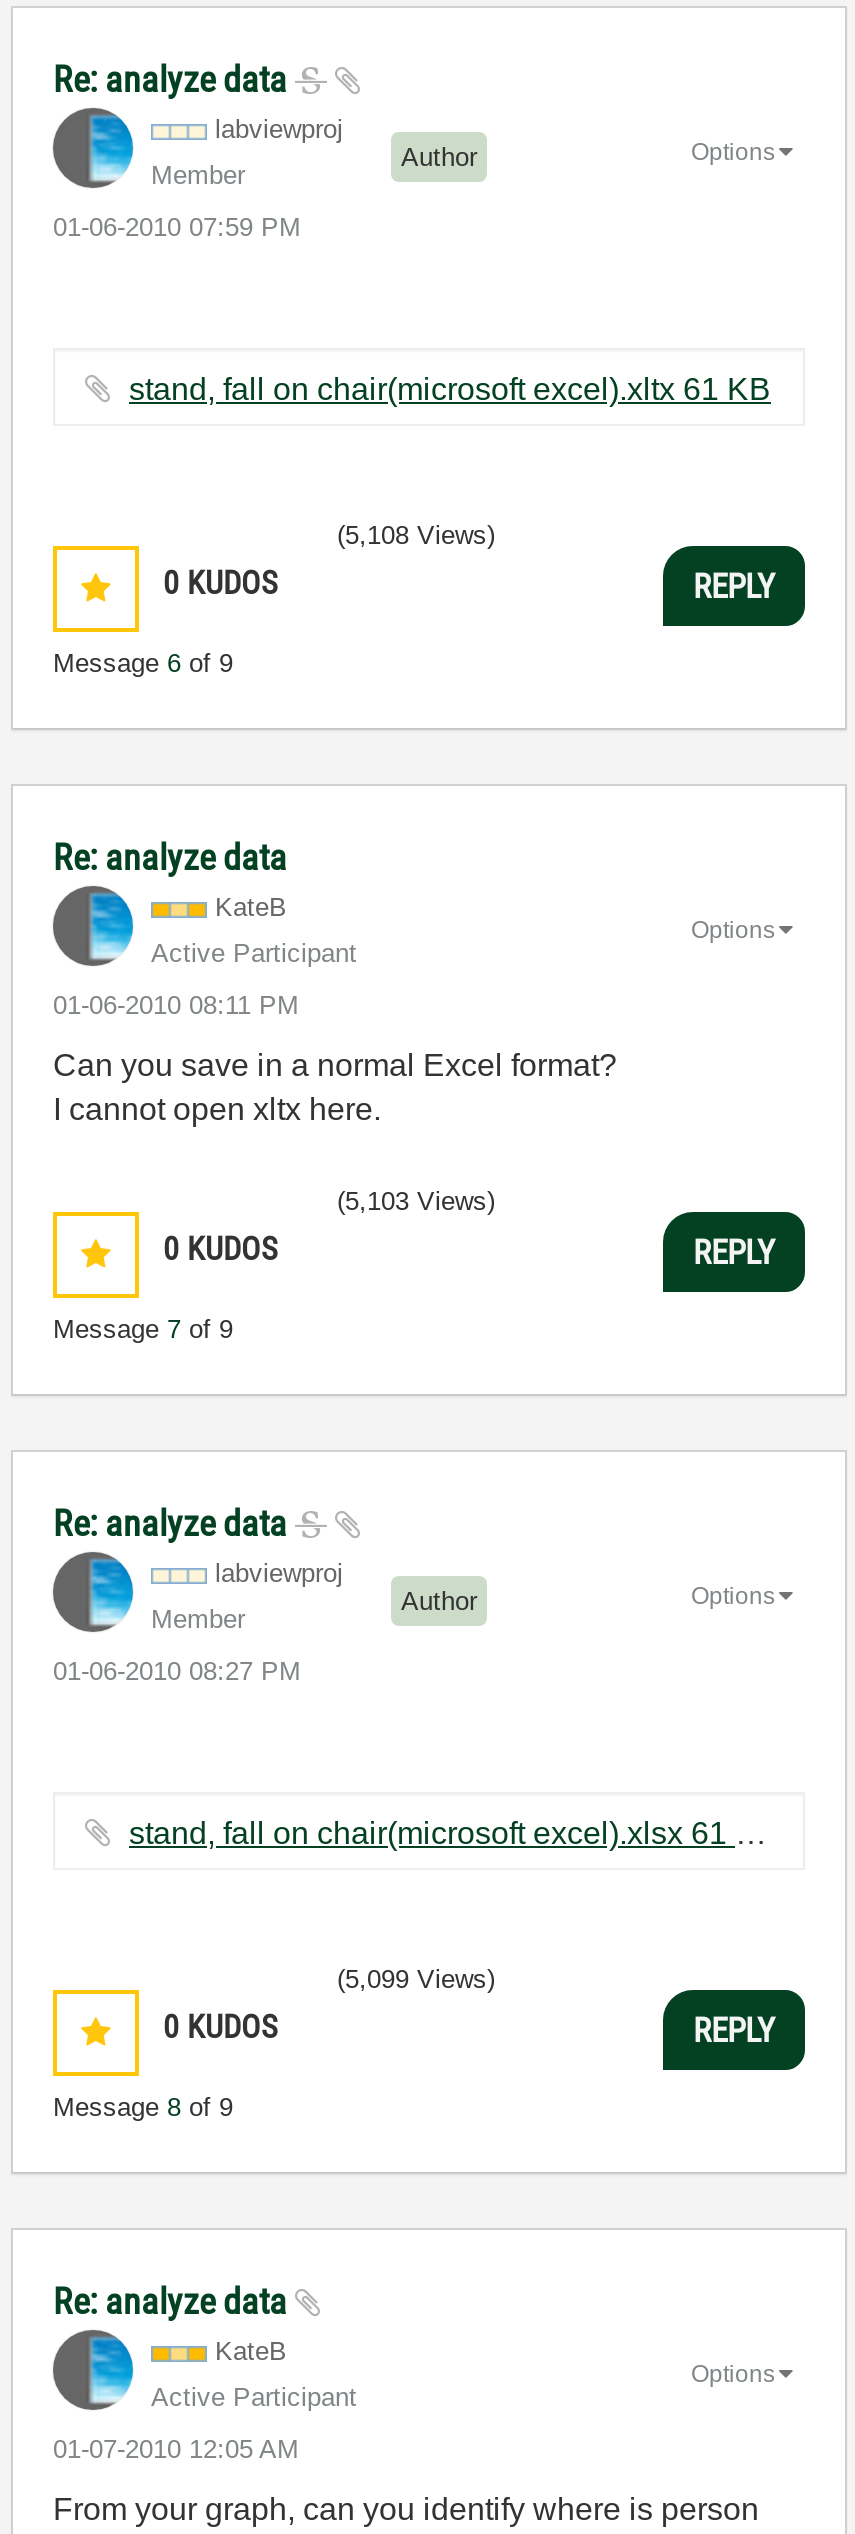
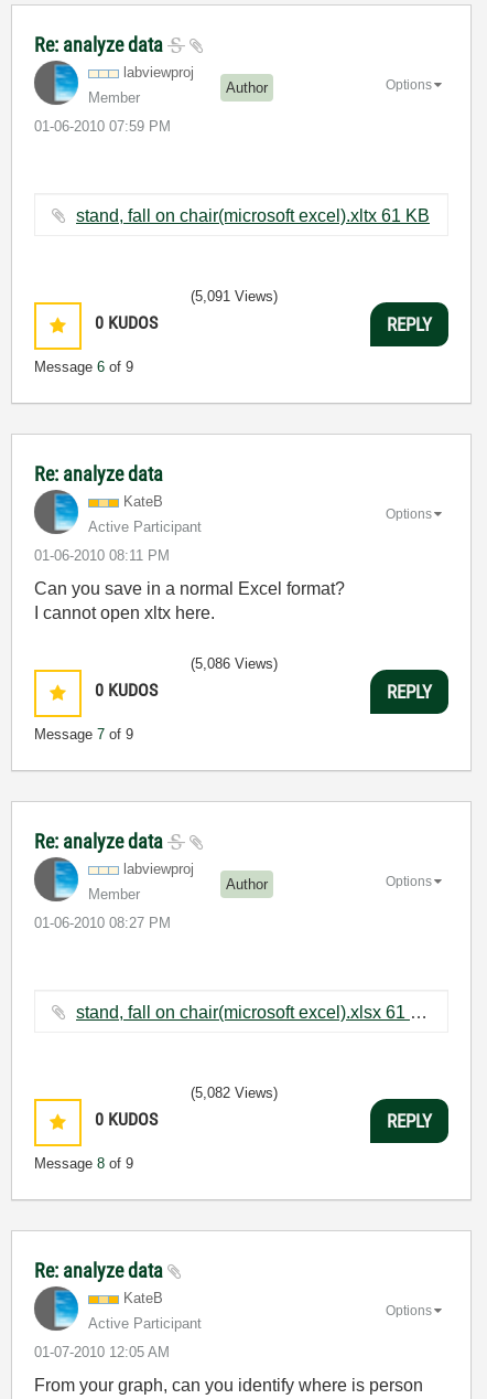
- (5,108 Views)
+ (5,091 Views)

- (5,103 Views)
+ (5,086 Views)

- (5,099 Views)
+ (5,082 Views)
